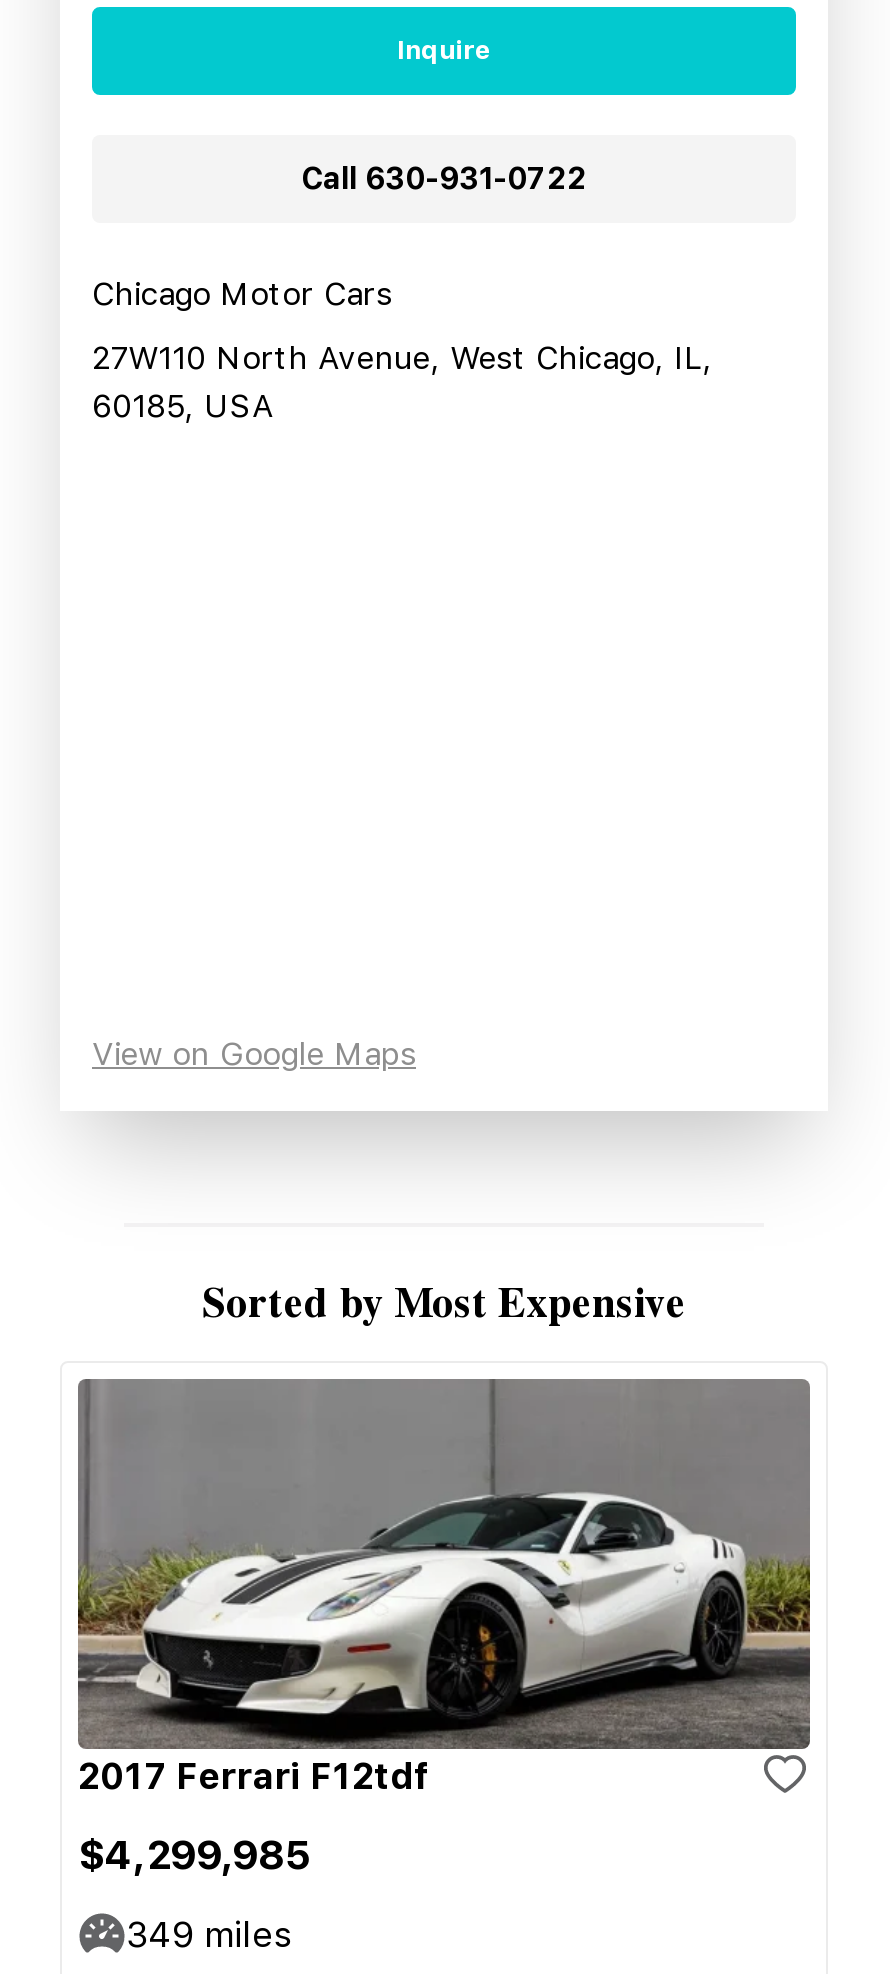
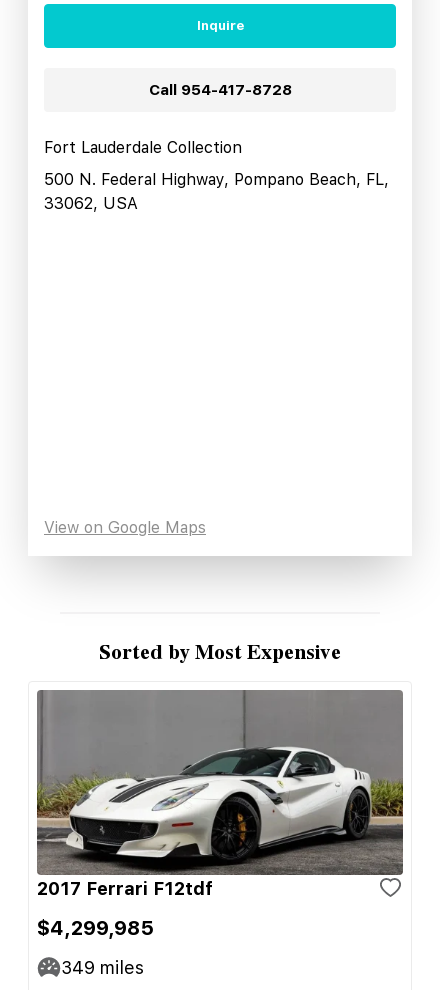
- Call 630-931-0722
+ Call 954-417-8728

- Chicago Motor Cars
+ Fort Lauderdale Collection

- 27W110 North Avenue, West Chicago, IL,
- 60185, USA
+ 500 N. Federal Highway, Pompano Beach, FL,
+ 33062, USA
